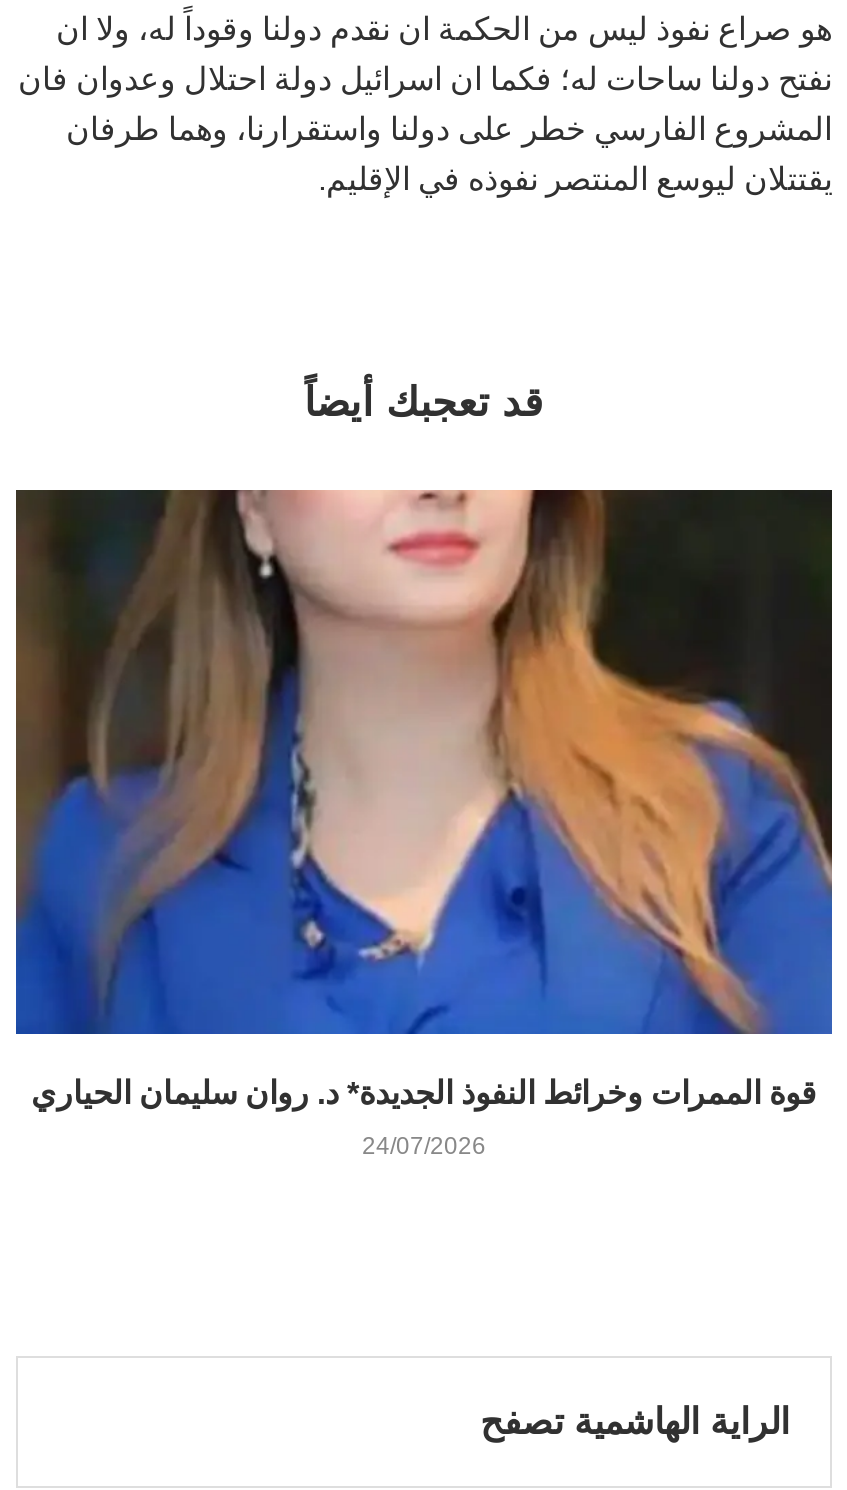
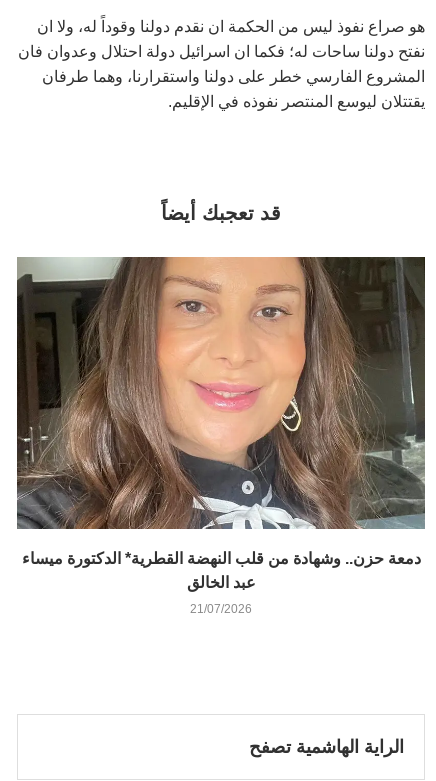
- [image]
- قوة الممرات وخرائط النفوذ الجديدة* د. روان سليمان الحياري
+ [image]
+ دمعة حزن.. وشهادة من قلب النهضة القطرية* الدكتورة ميساء
+ عبد الخالق

- 24/07/2026
+ 21/07/2026
